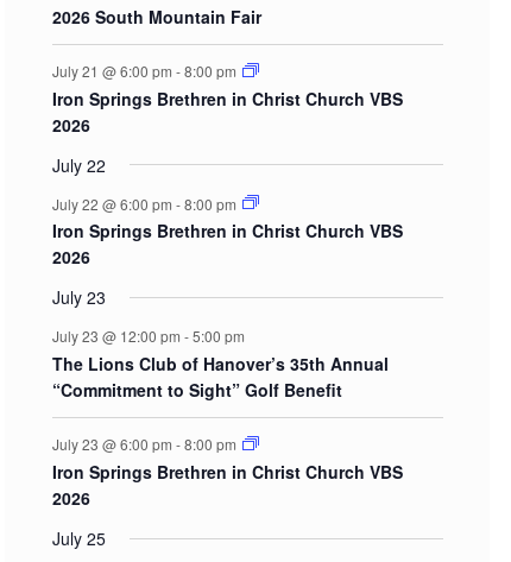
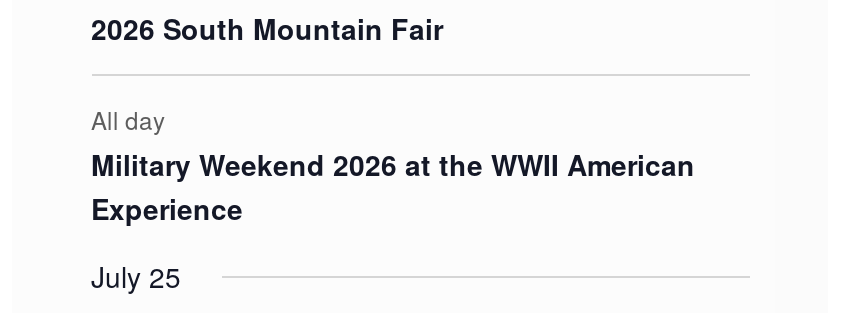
- July 21 @ 6:00 pm - 8:00 pm
- Iron Springs Brethren in Christ Church VBS
- 2026
- July 22
- July 22 @ 6:00 pm - 8:00 pm
- Iron Springs Brethren in Christ Church VBS
- 2026
- July 23
- July 23 @ 12:00 pm - 5:00 pm
- The Lions Club of Hanover’s 35th Annual
- “Commitment to Sight” Golf Benefit
- July 23 @ 6:00 pm - 8:00 pm
- Iron Springs Brethren in Christ Church VBS
- 2026
+ All day
+ Military Weekend 2026 at the WWII American
+ Experience
